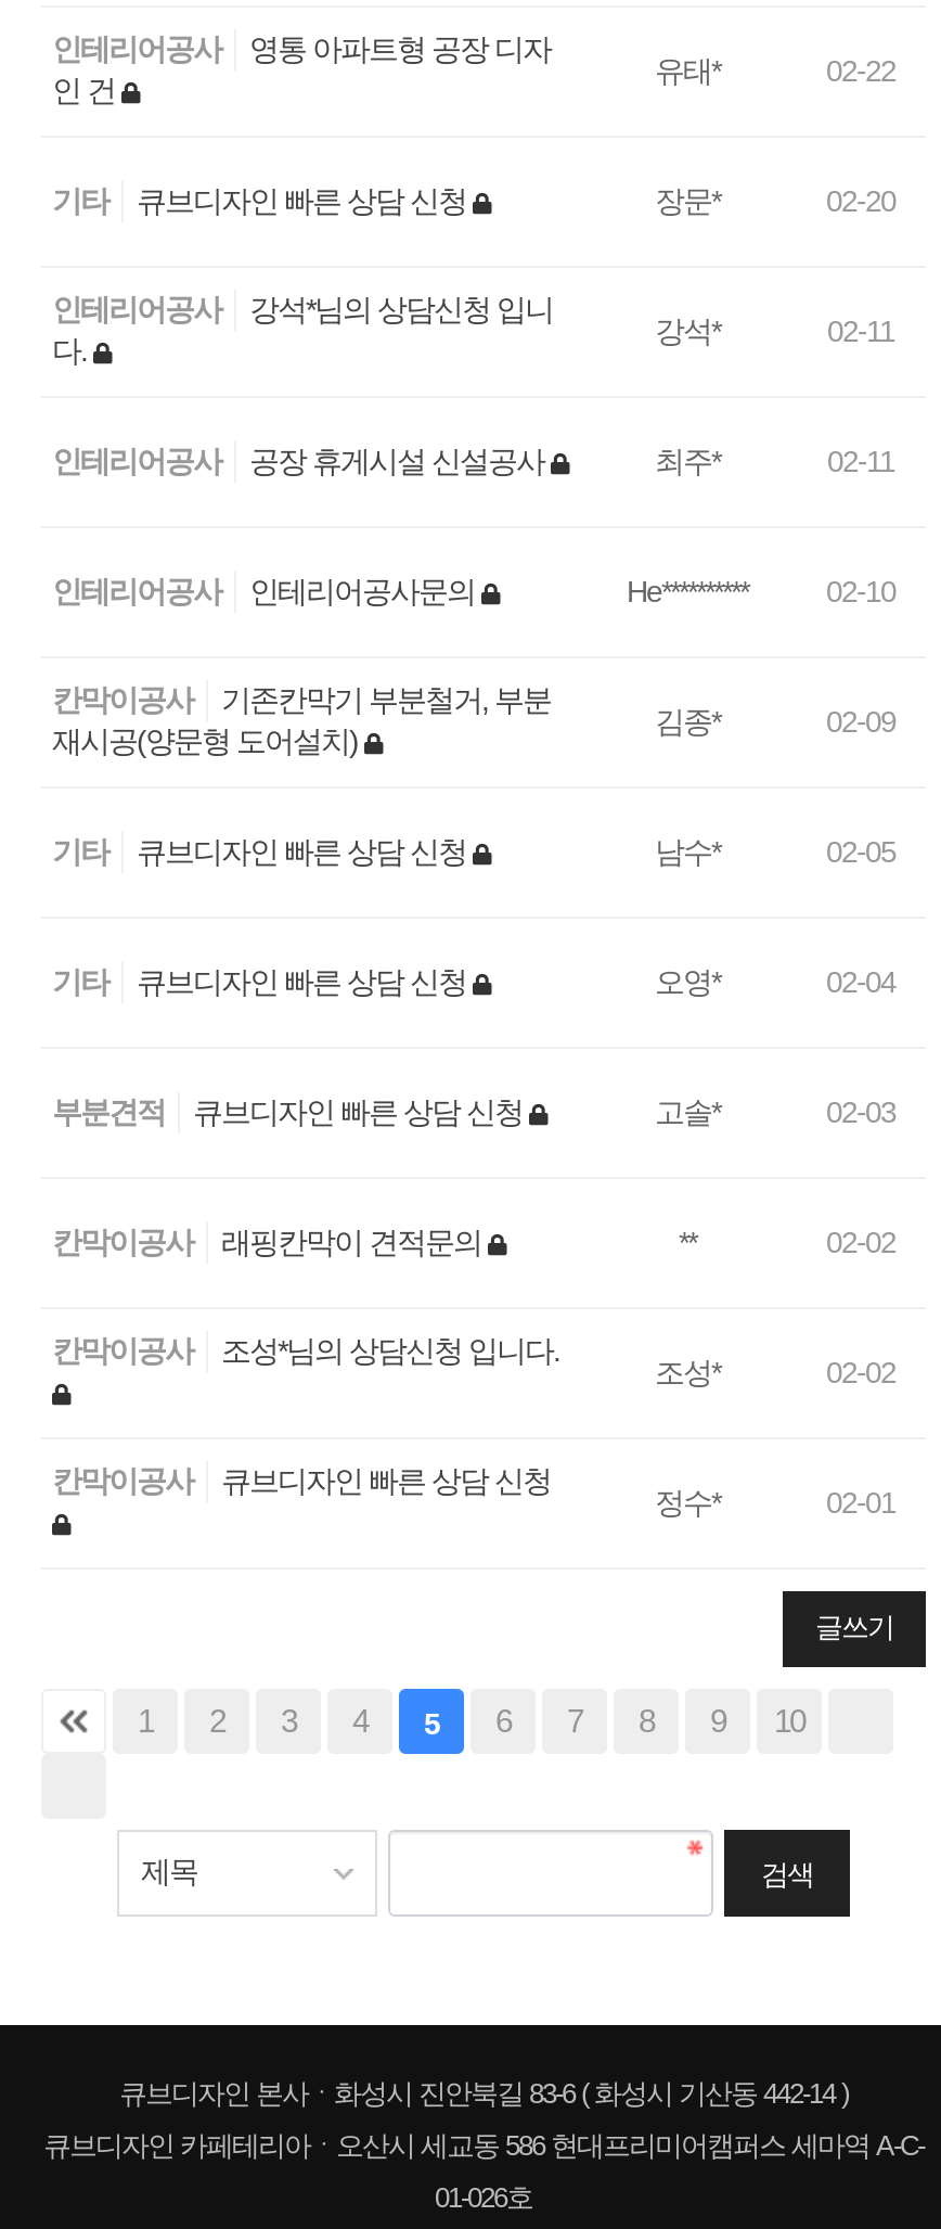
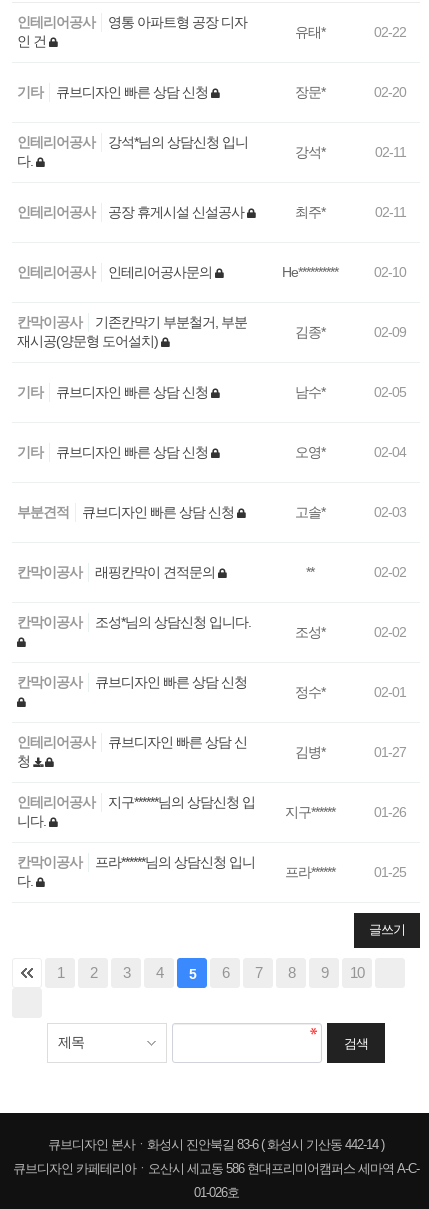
+ 인테리어공사
+ 큐브디자인 빠른 상담 신
+ 청

+ 김병*
+ 01-27
+ 인테리어공사
+ 지구******님의 상담신청 입
+ 니다.

+ 지구******
+ 01-26
+ 칸막이공사
+ 프라******님의 상담신청 입니
+ 다.

+ 프라******
+ 01-25
